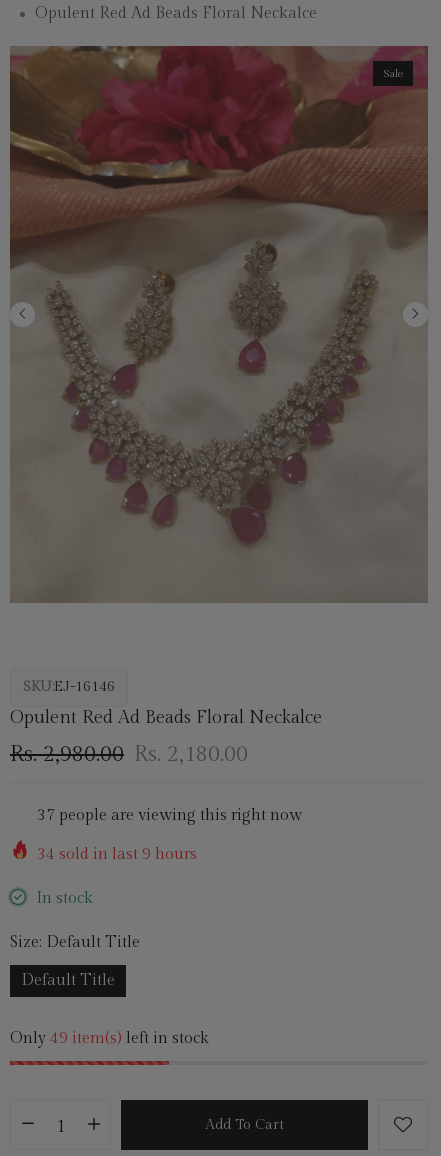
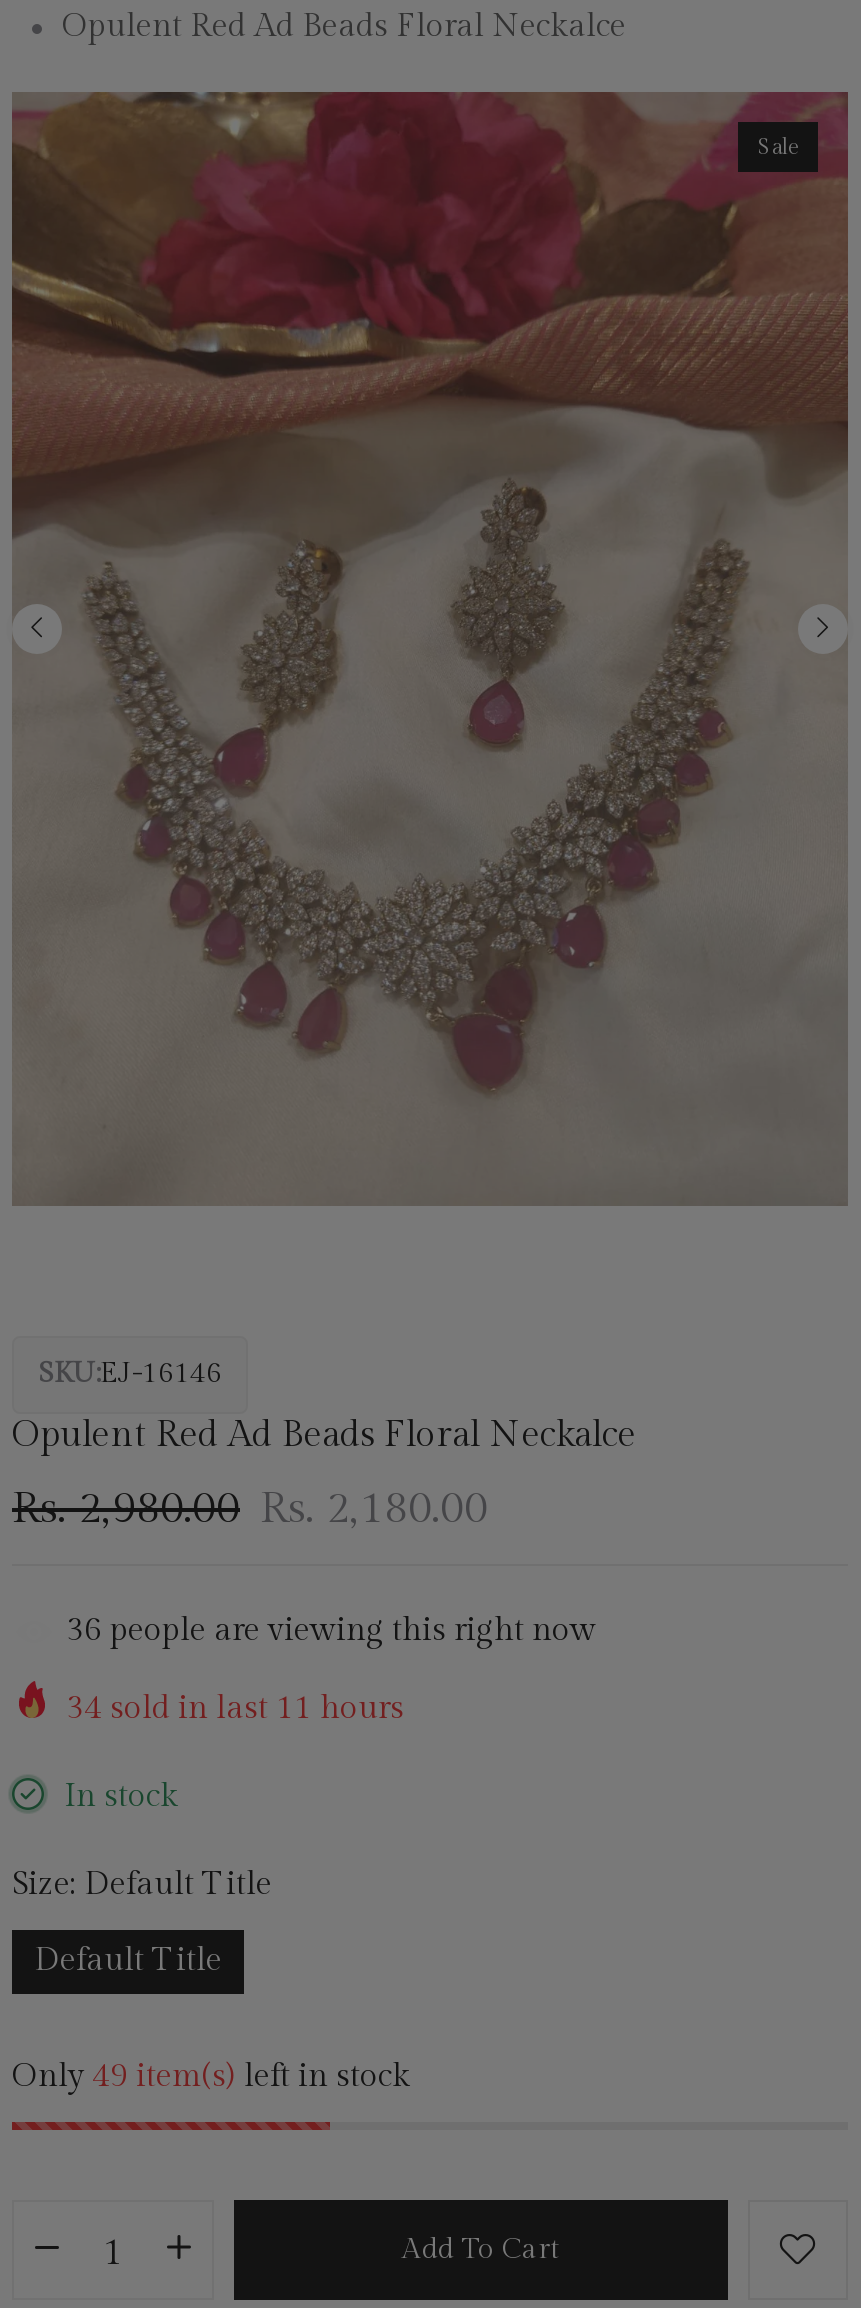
- 37 people are viewing this right now
+ 36 people are viewing this right now

- 34 sold in last 9 hours
+ 34 sold in last 11 hours
